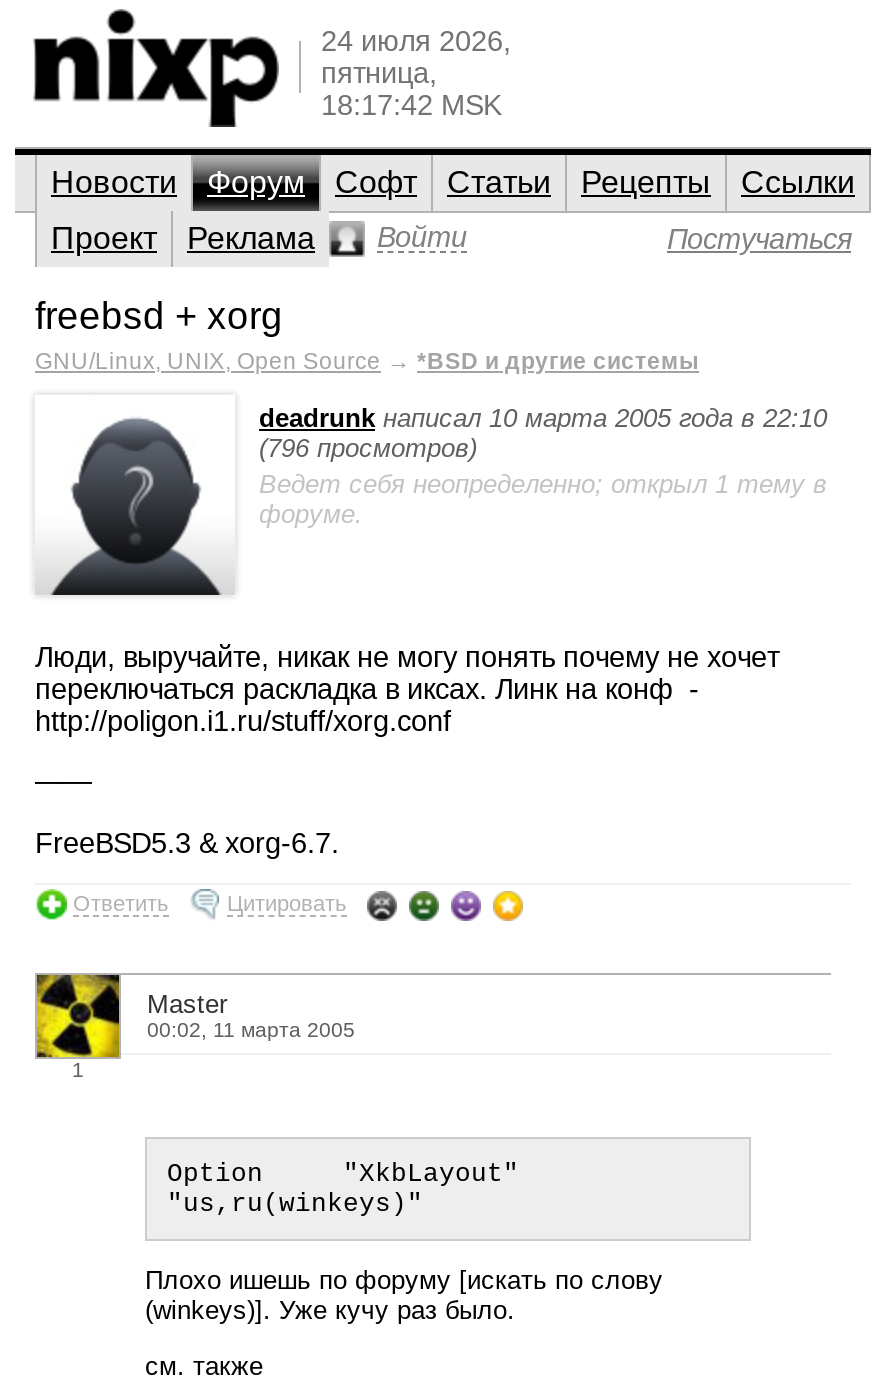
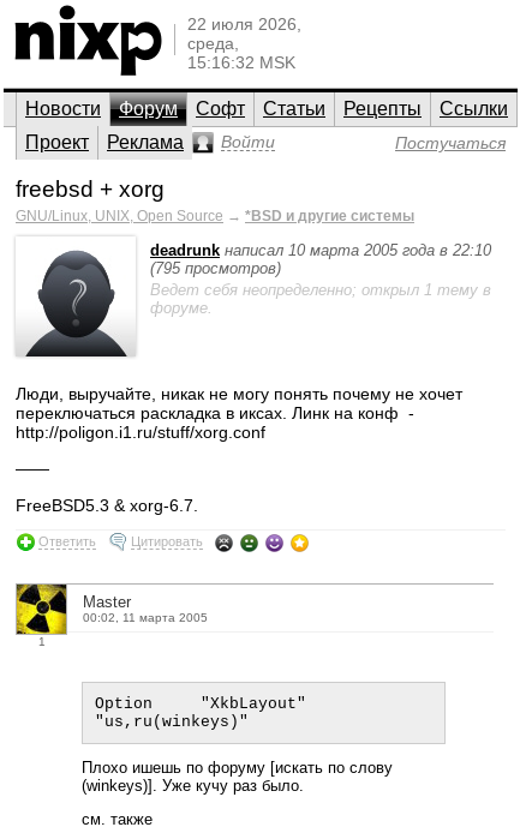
- 24 июля 2026,
- пятница,
- 18:17:42 MSK
+ 22 июля 2026,
+ среда,
+ 15:16:32 MSK

- (796 просмотров)
+ (795 просмотров)
